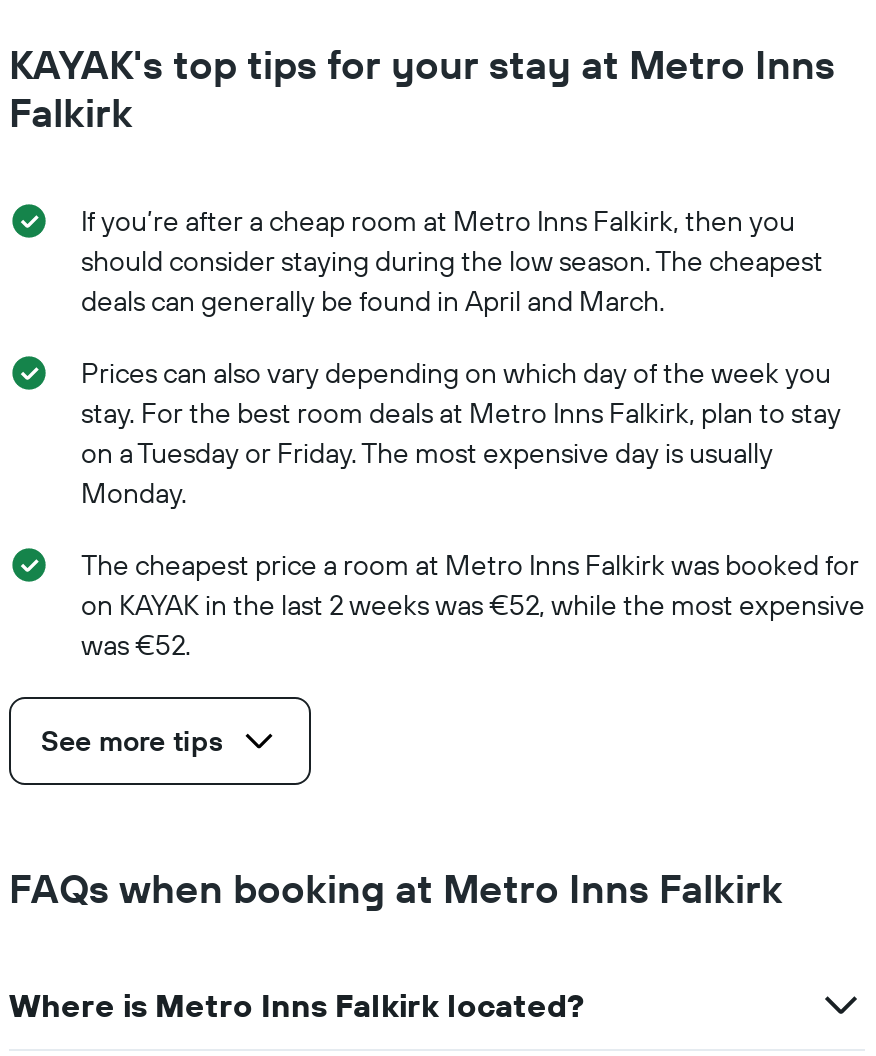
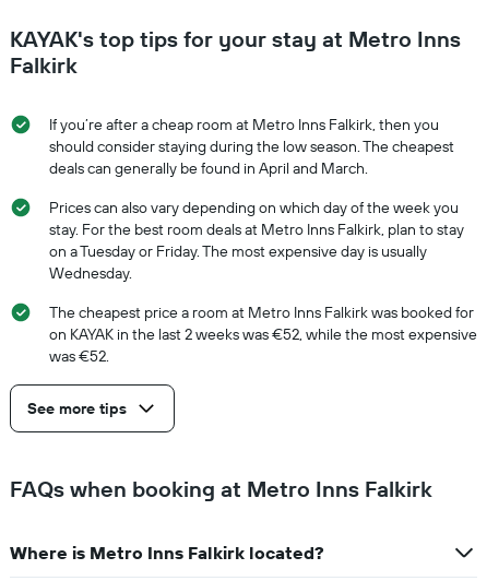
- Monday.
+ Wednesday.
